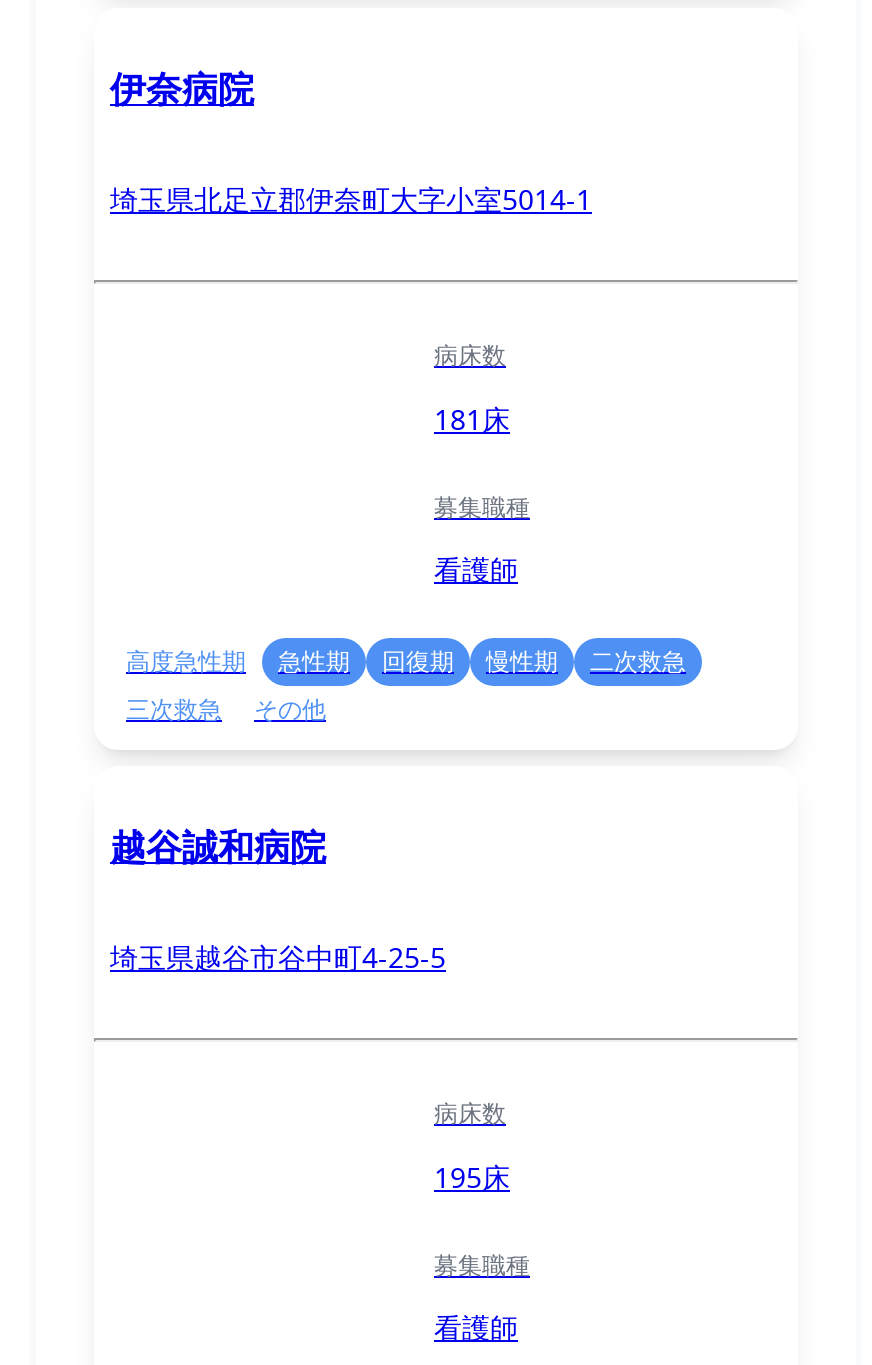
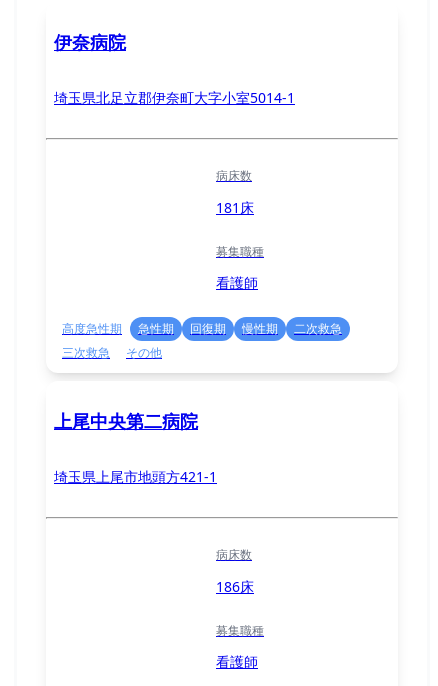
- 越谷誠和病院
+ 上尾中央第二病院

- 埼玉県越谷市谷中町4-25-5
+ 埼玉県上尾市地頭方421-1

- 195床
+ 186床
